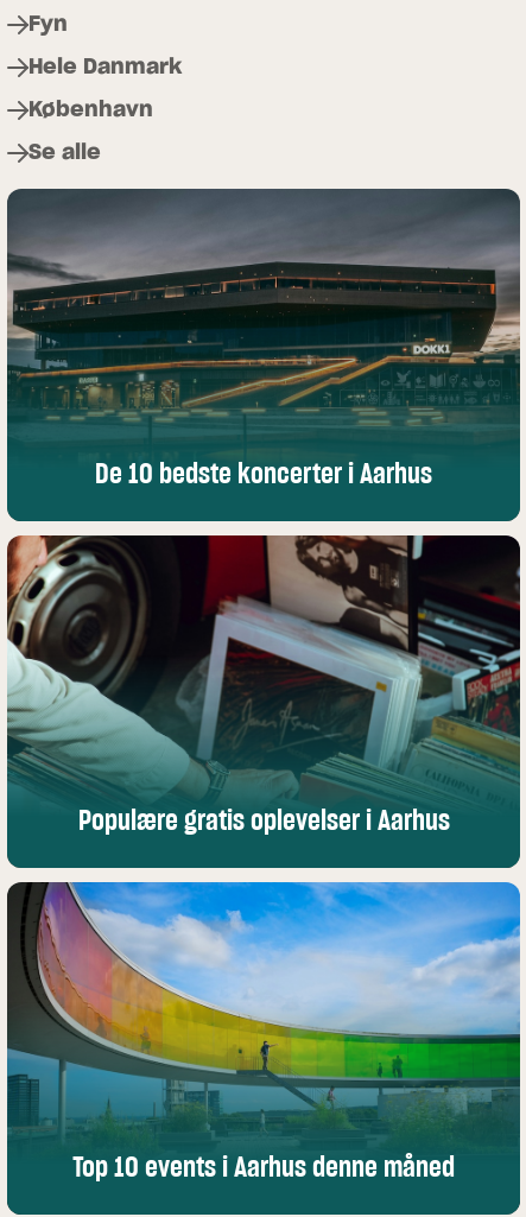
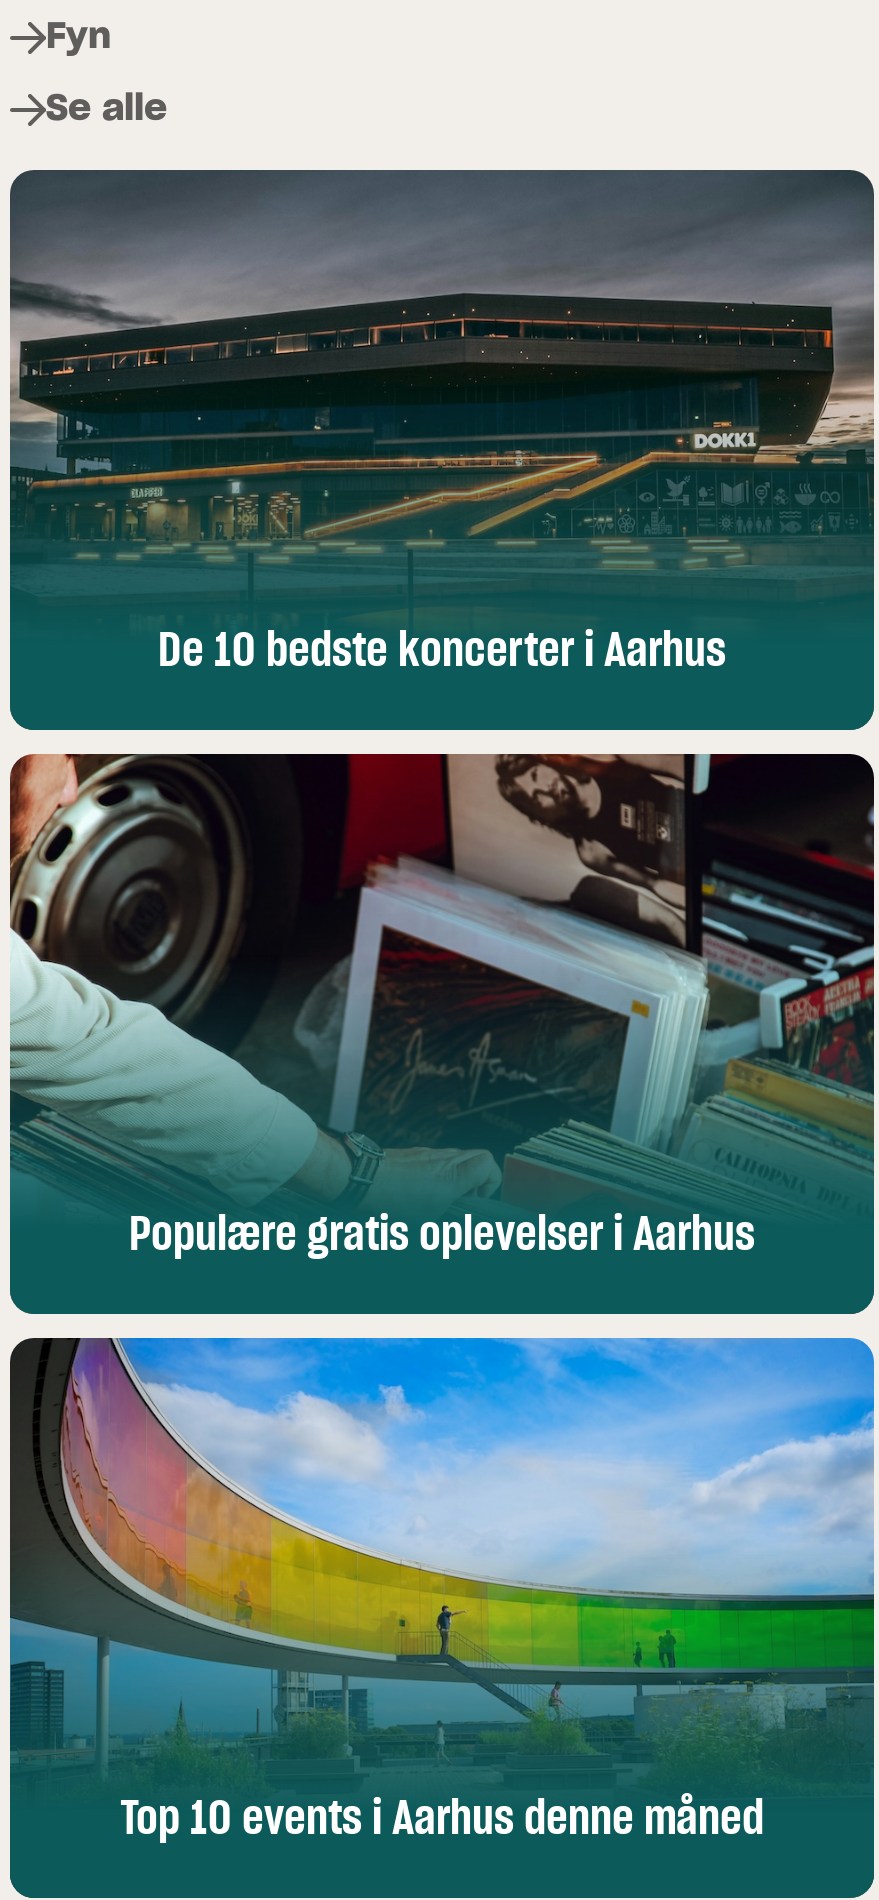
- Hele Danmark
- København
